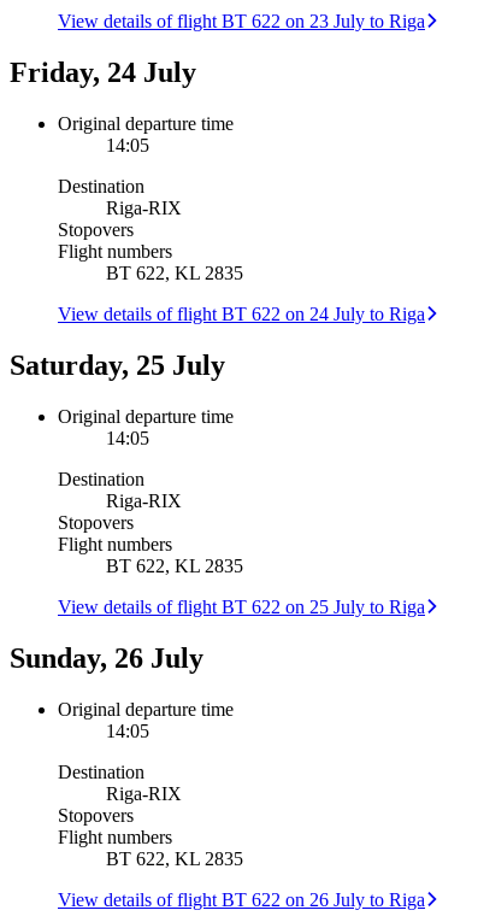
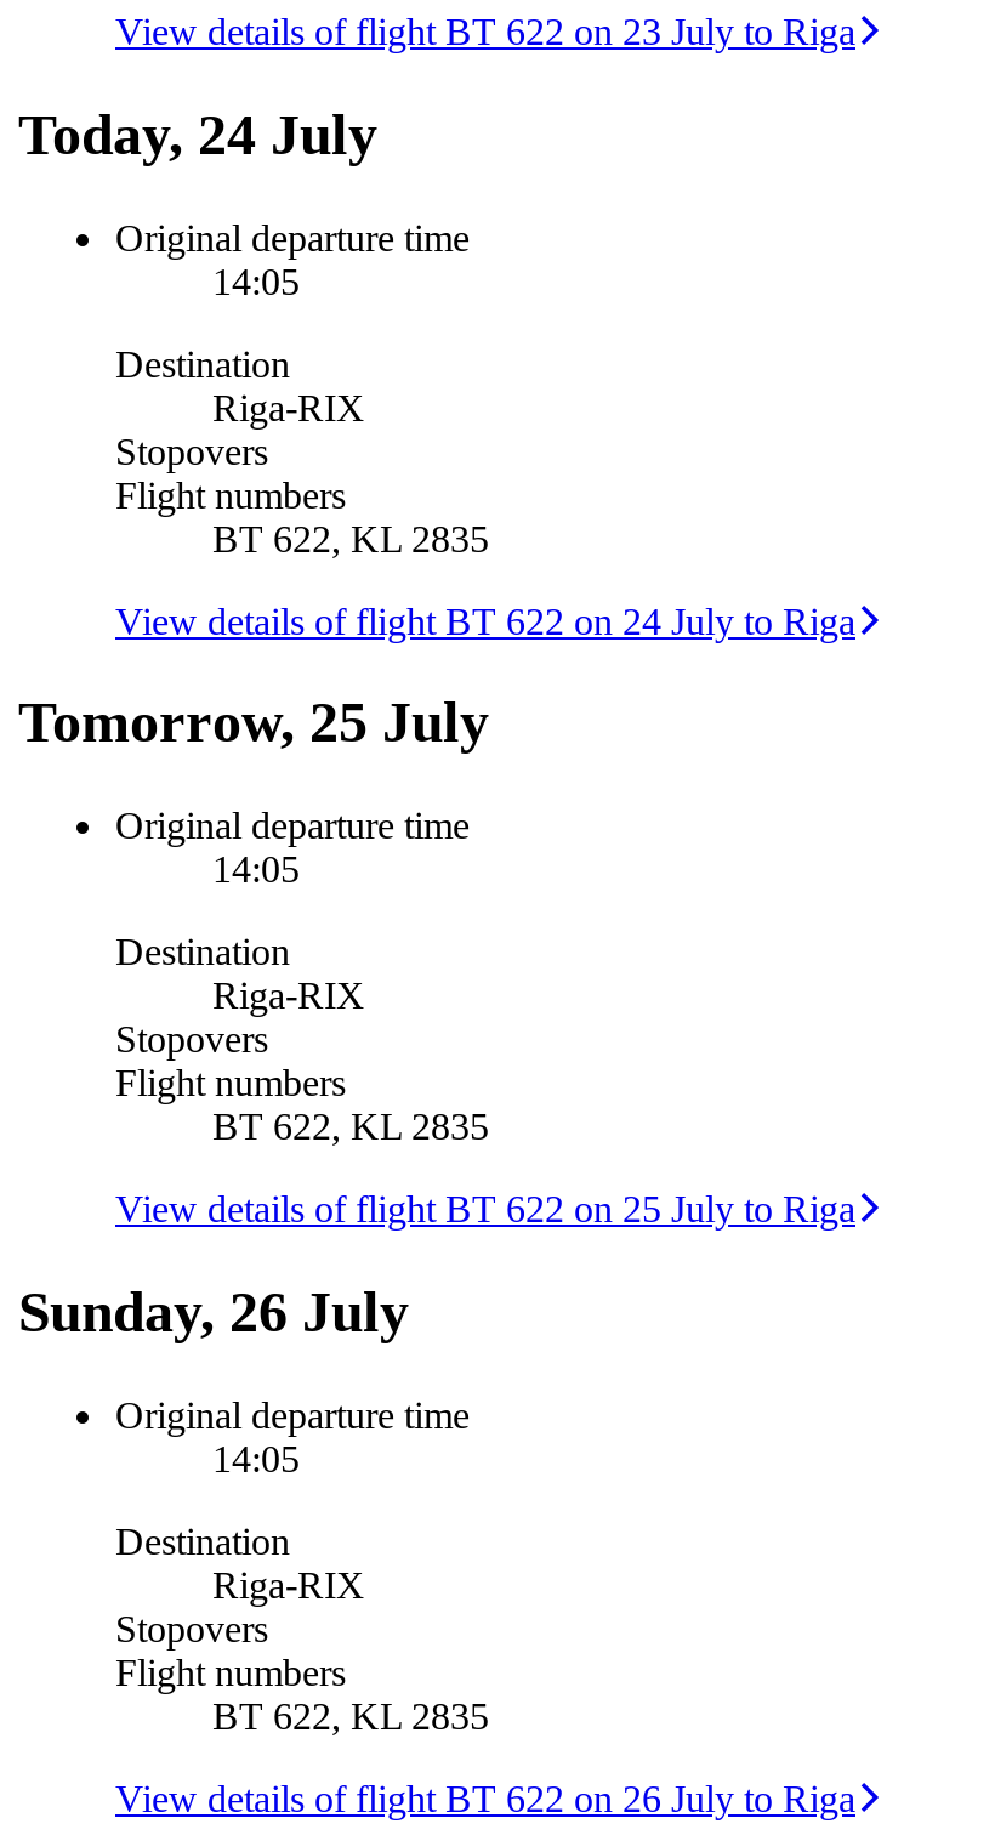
- Friday, 24 July
+ Today, 24 July

- Saturday, 25 July
+ Tomorrow, 25 July
